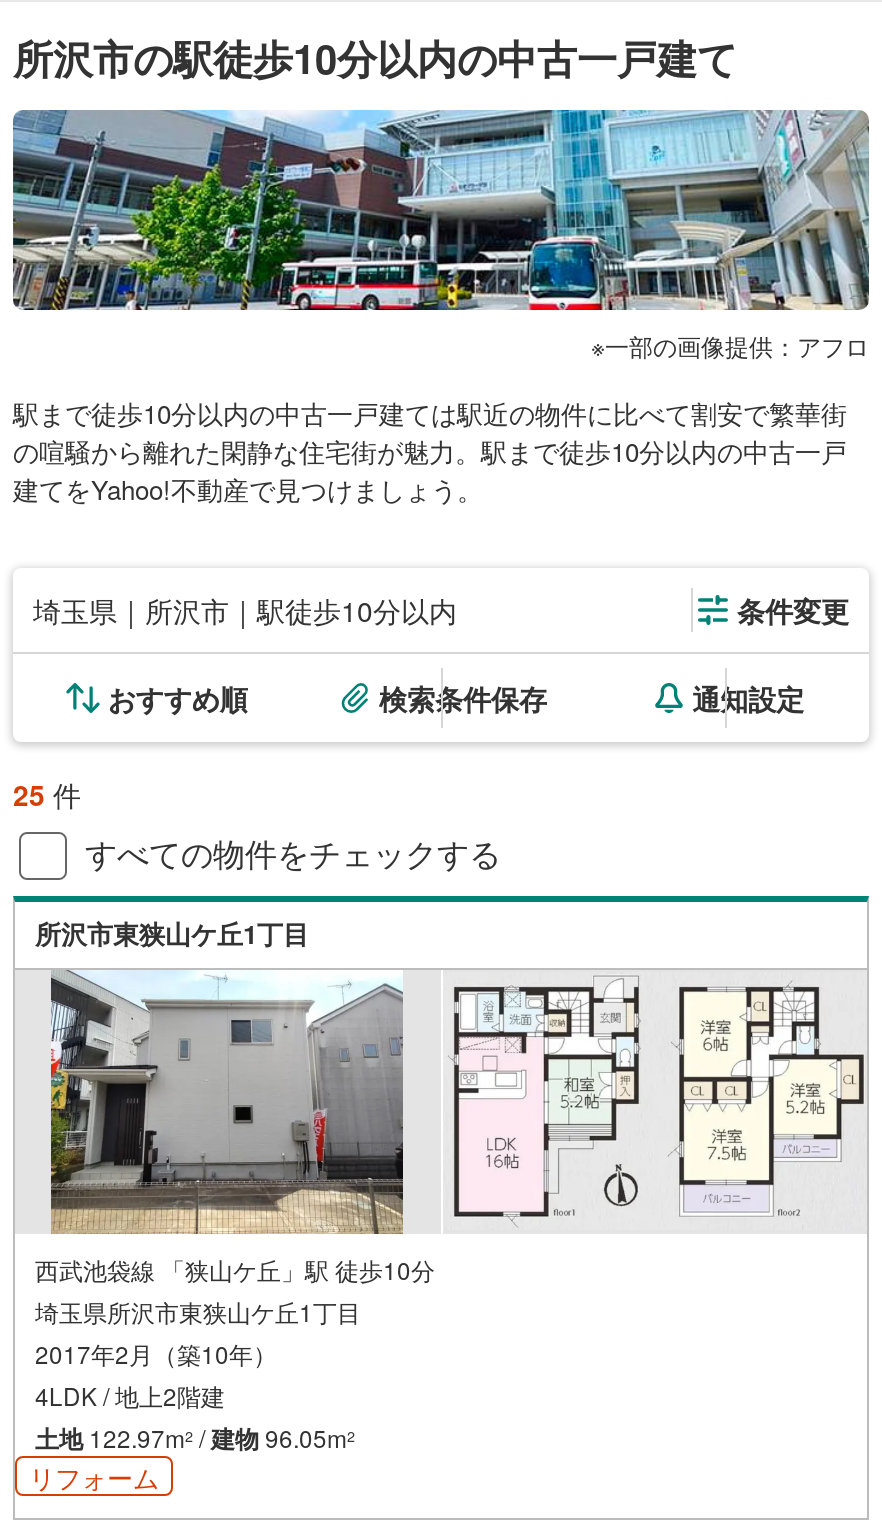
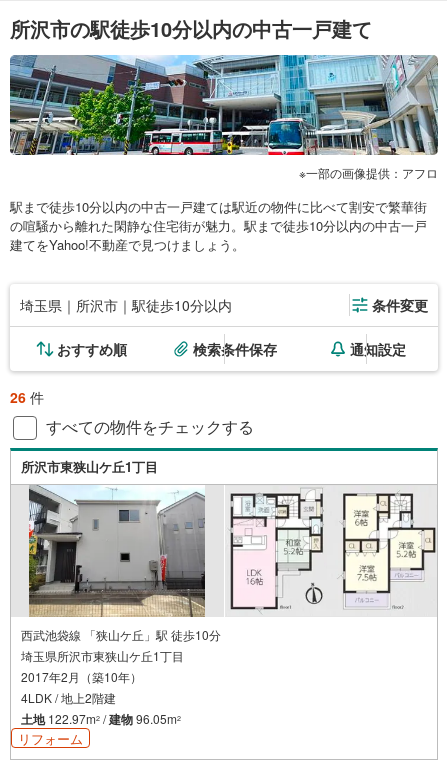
- 25件
+ 26件
